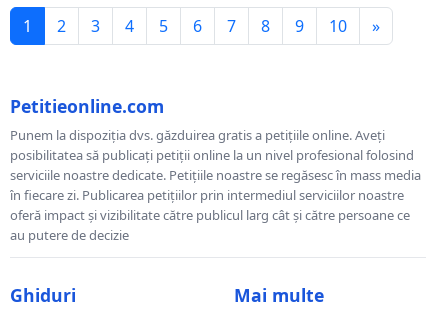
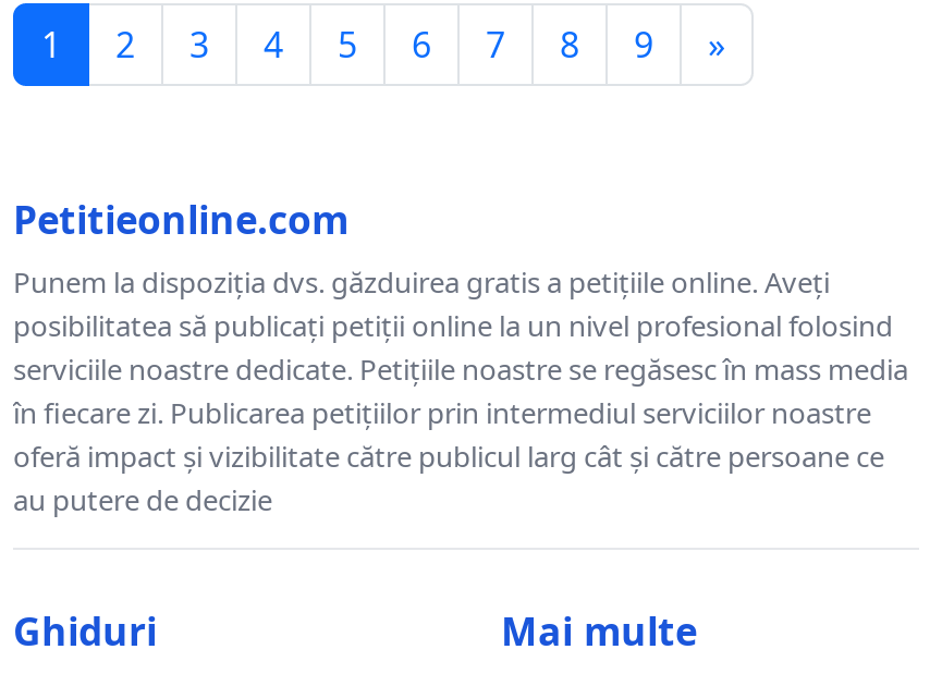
- 10
